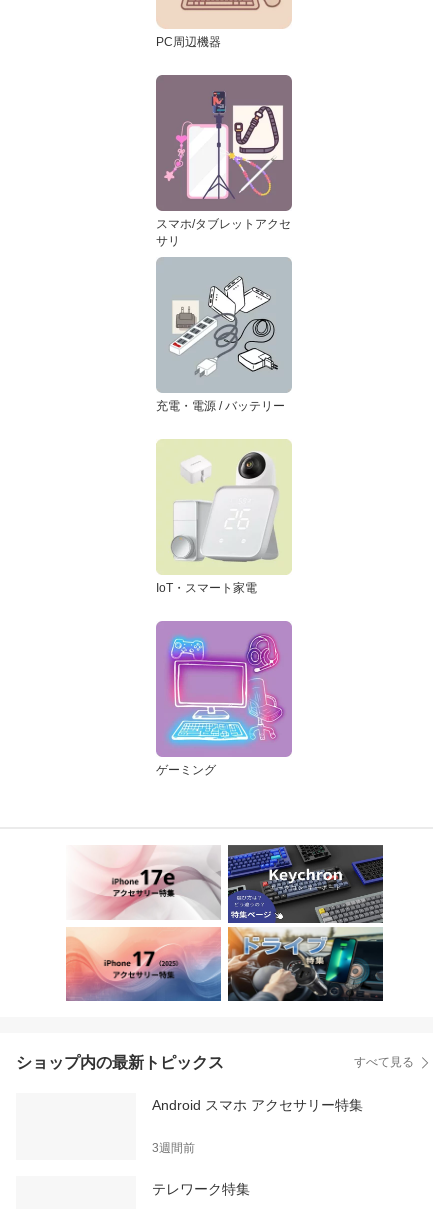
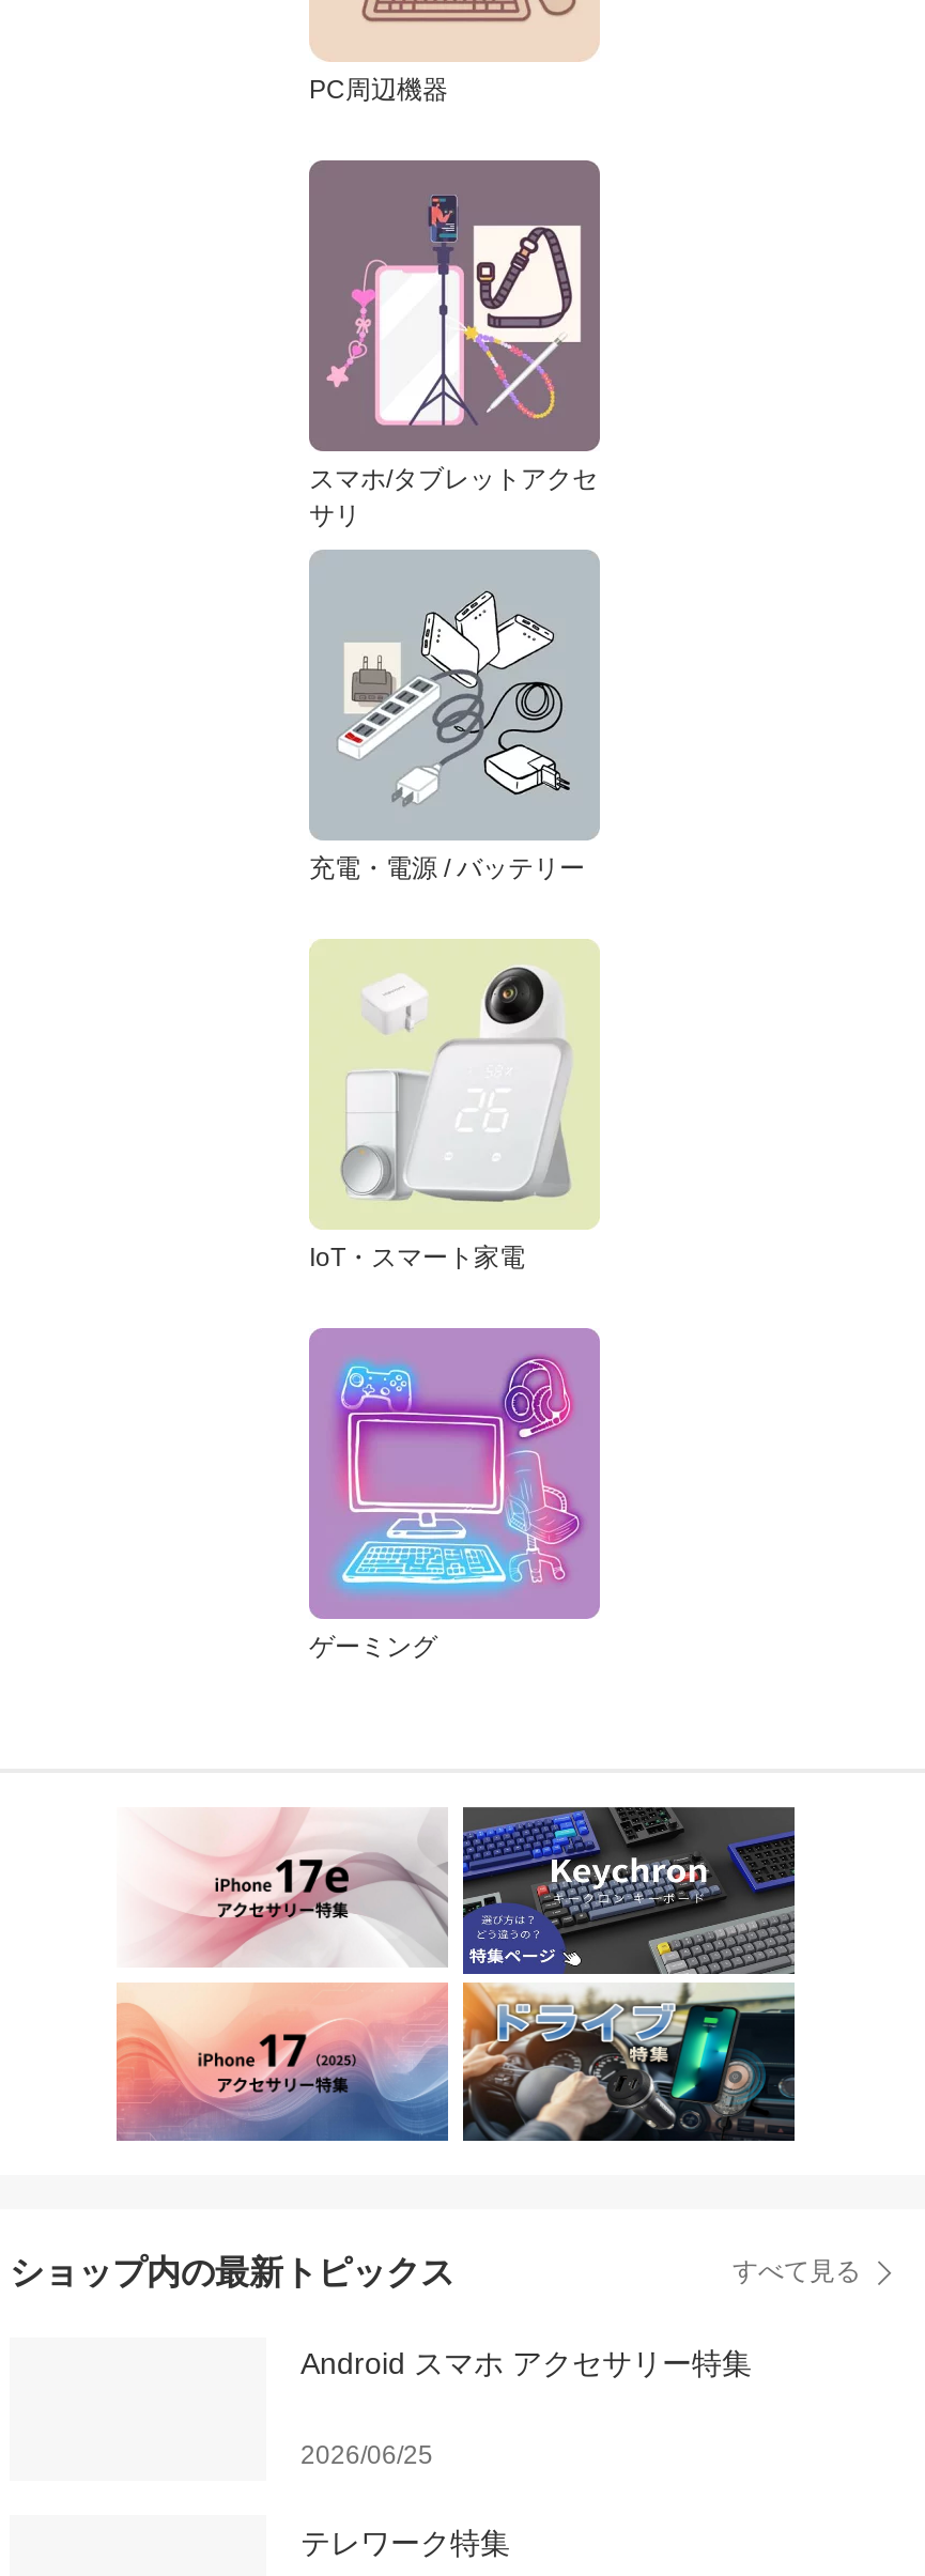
- 3週間前
+ 2026/06/25
